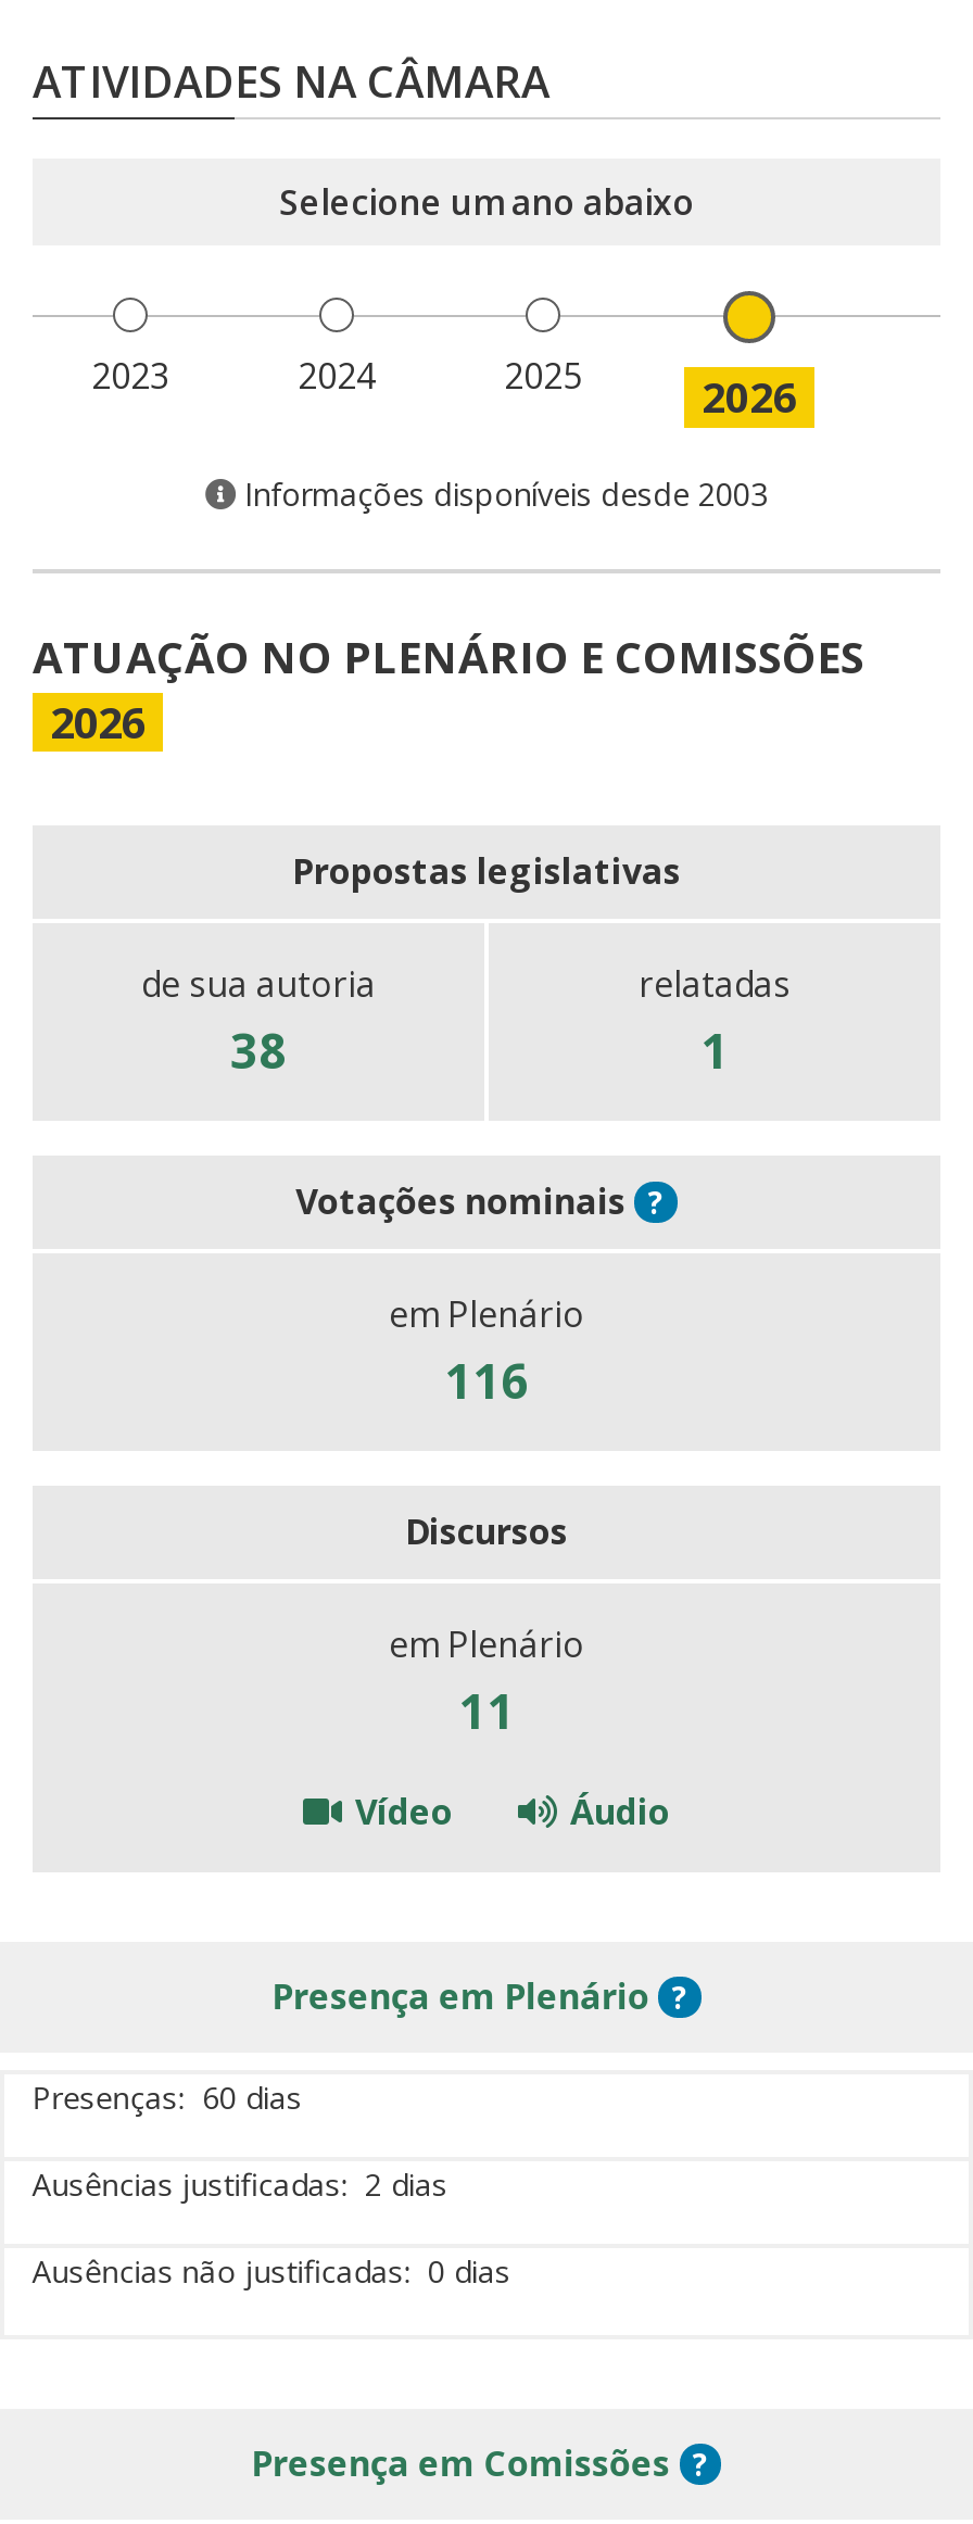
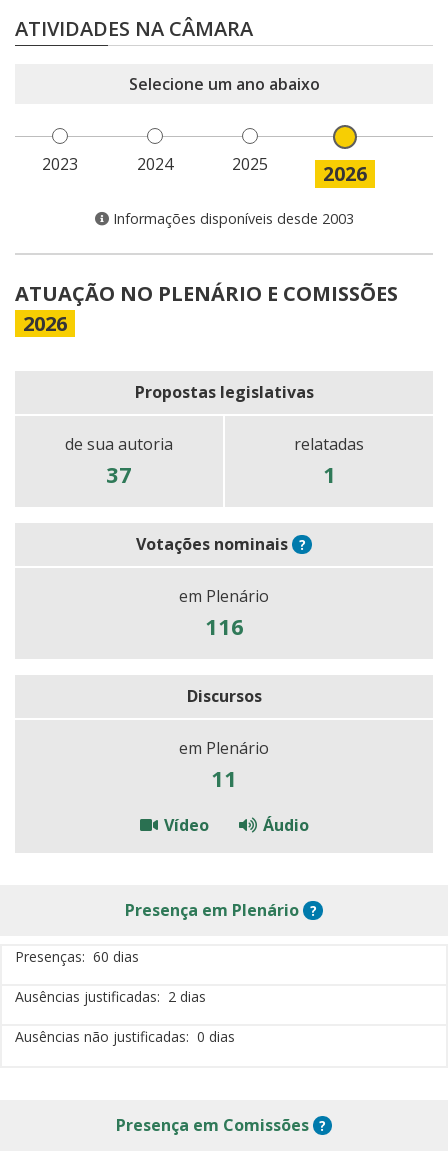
- 38
+ 37
